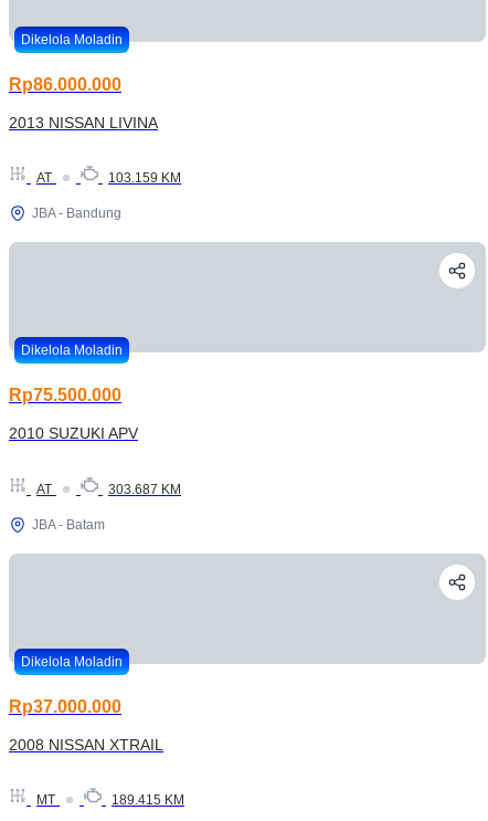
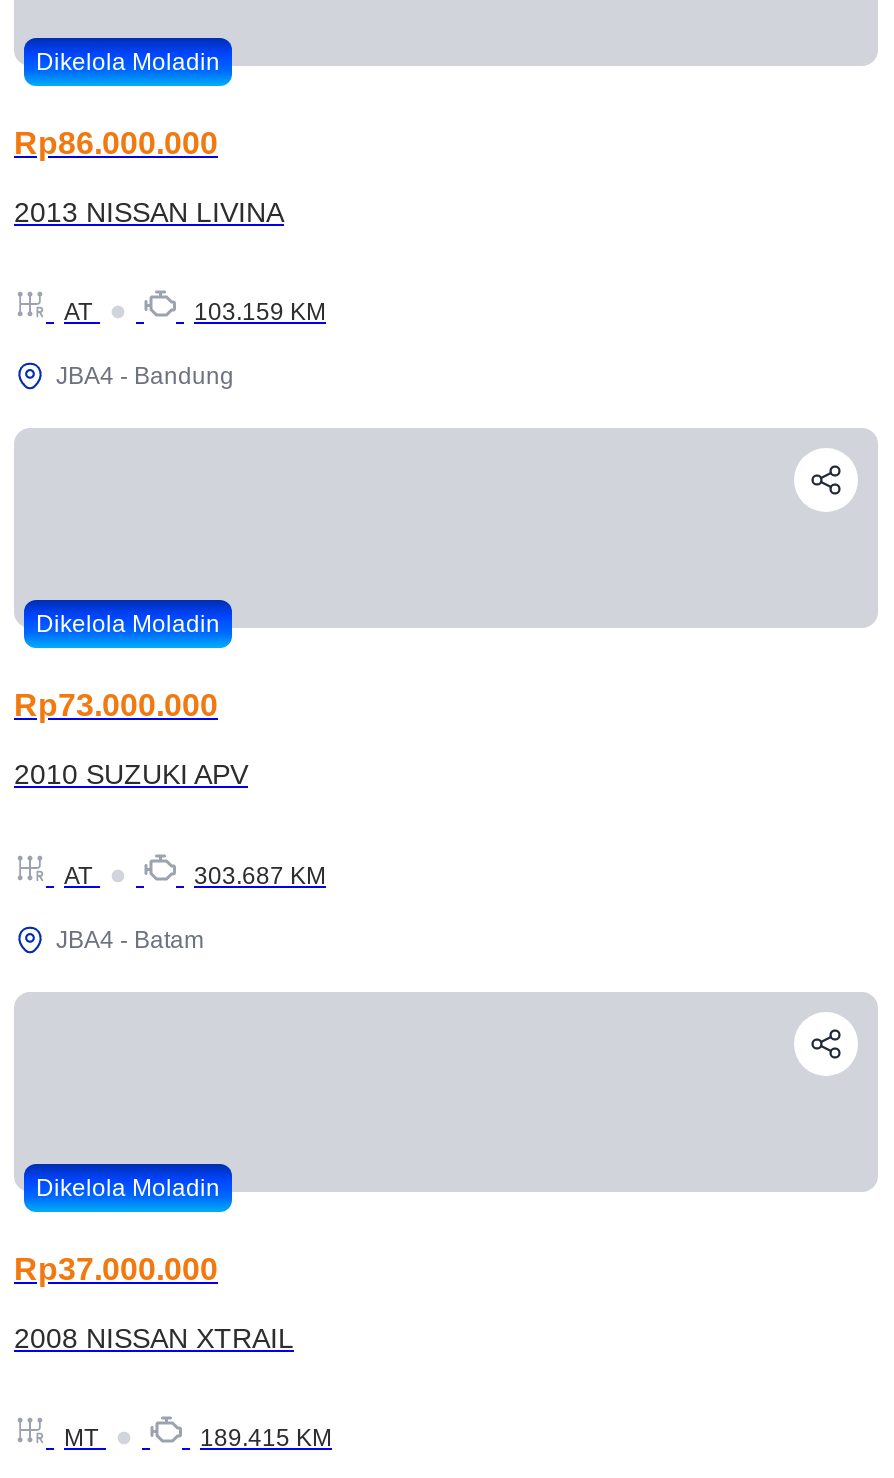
- JBA - Bandung
+ JBA4 - Bandung

- Rp75.500.000
+ Rp73.000.000

- JBA - Batam
+ JBA4 - Batam
